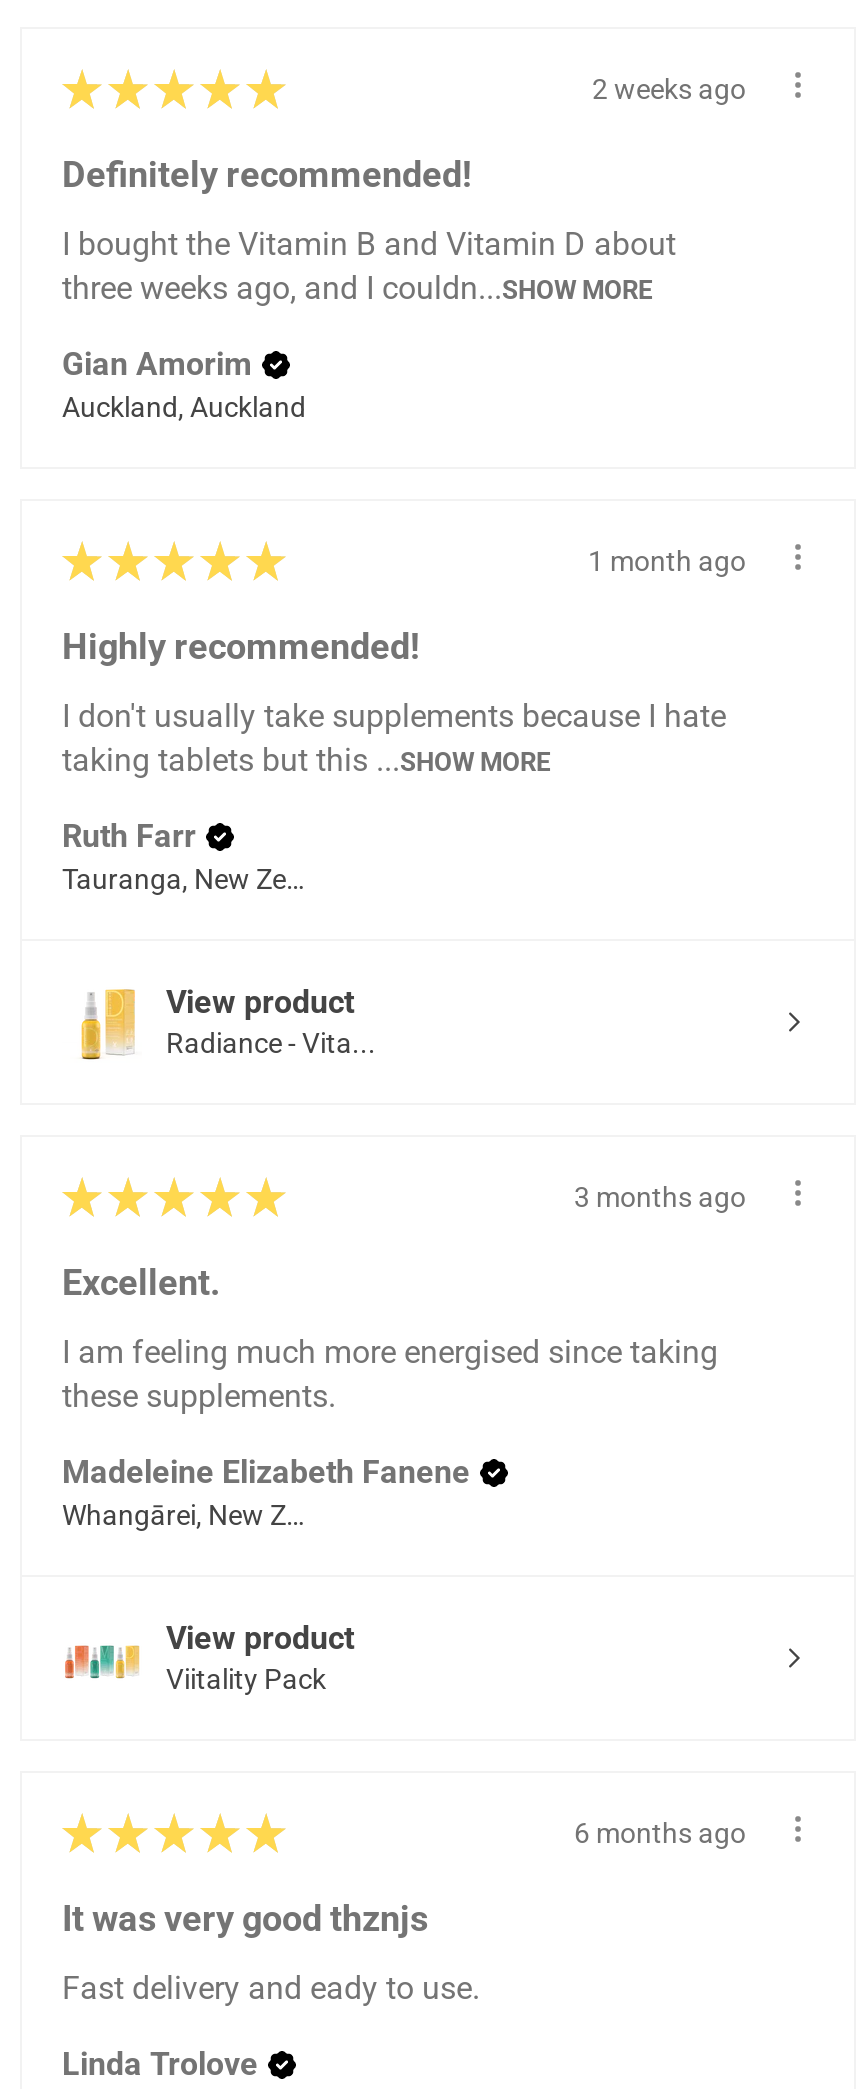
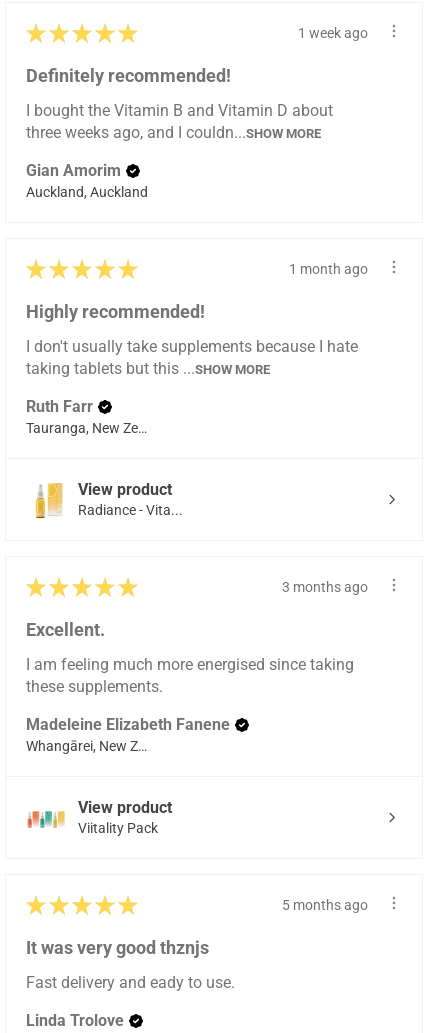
- 2 weeks ago
+ 1 week ago

- 6 months ago
+ 5 months ago
